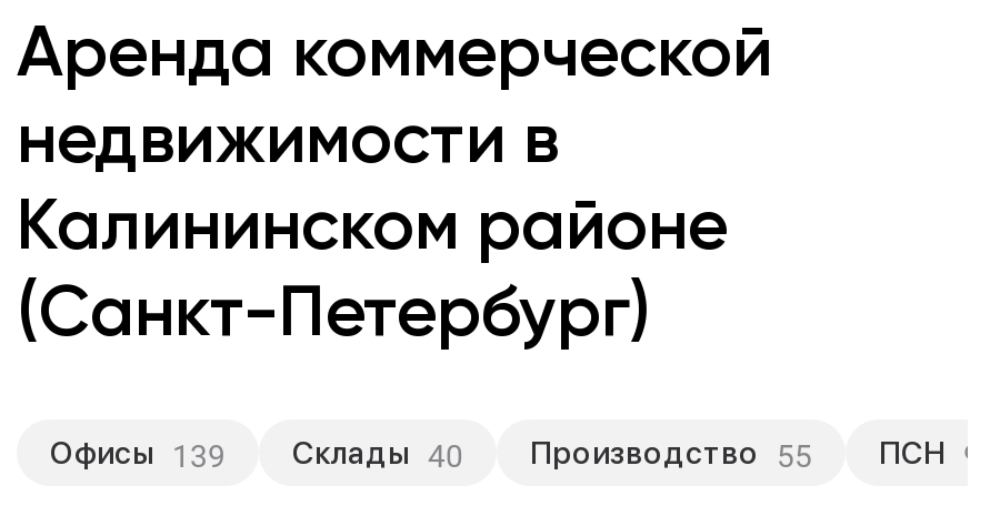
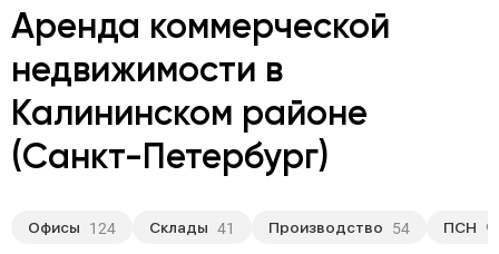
- Офисы 139
+ Офисы 124

- Склады 40
+ Склады 41

- Производство 55
+ Производство 54
